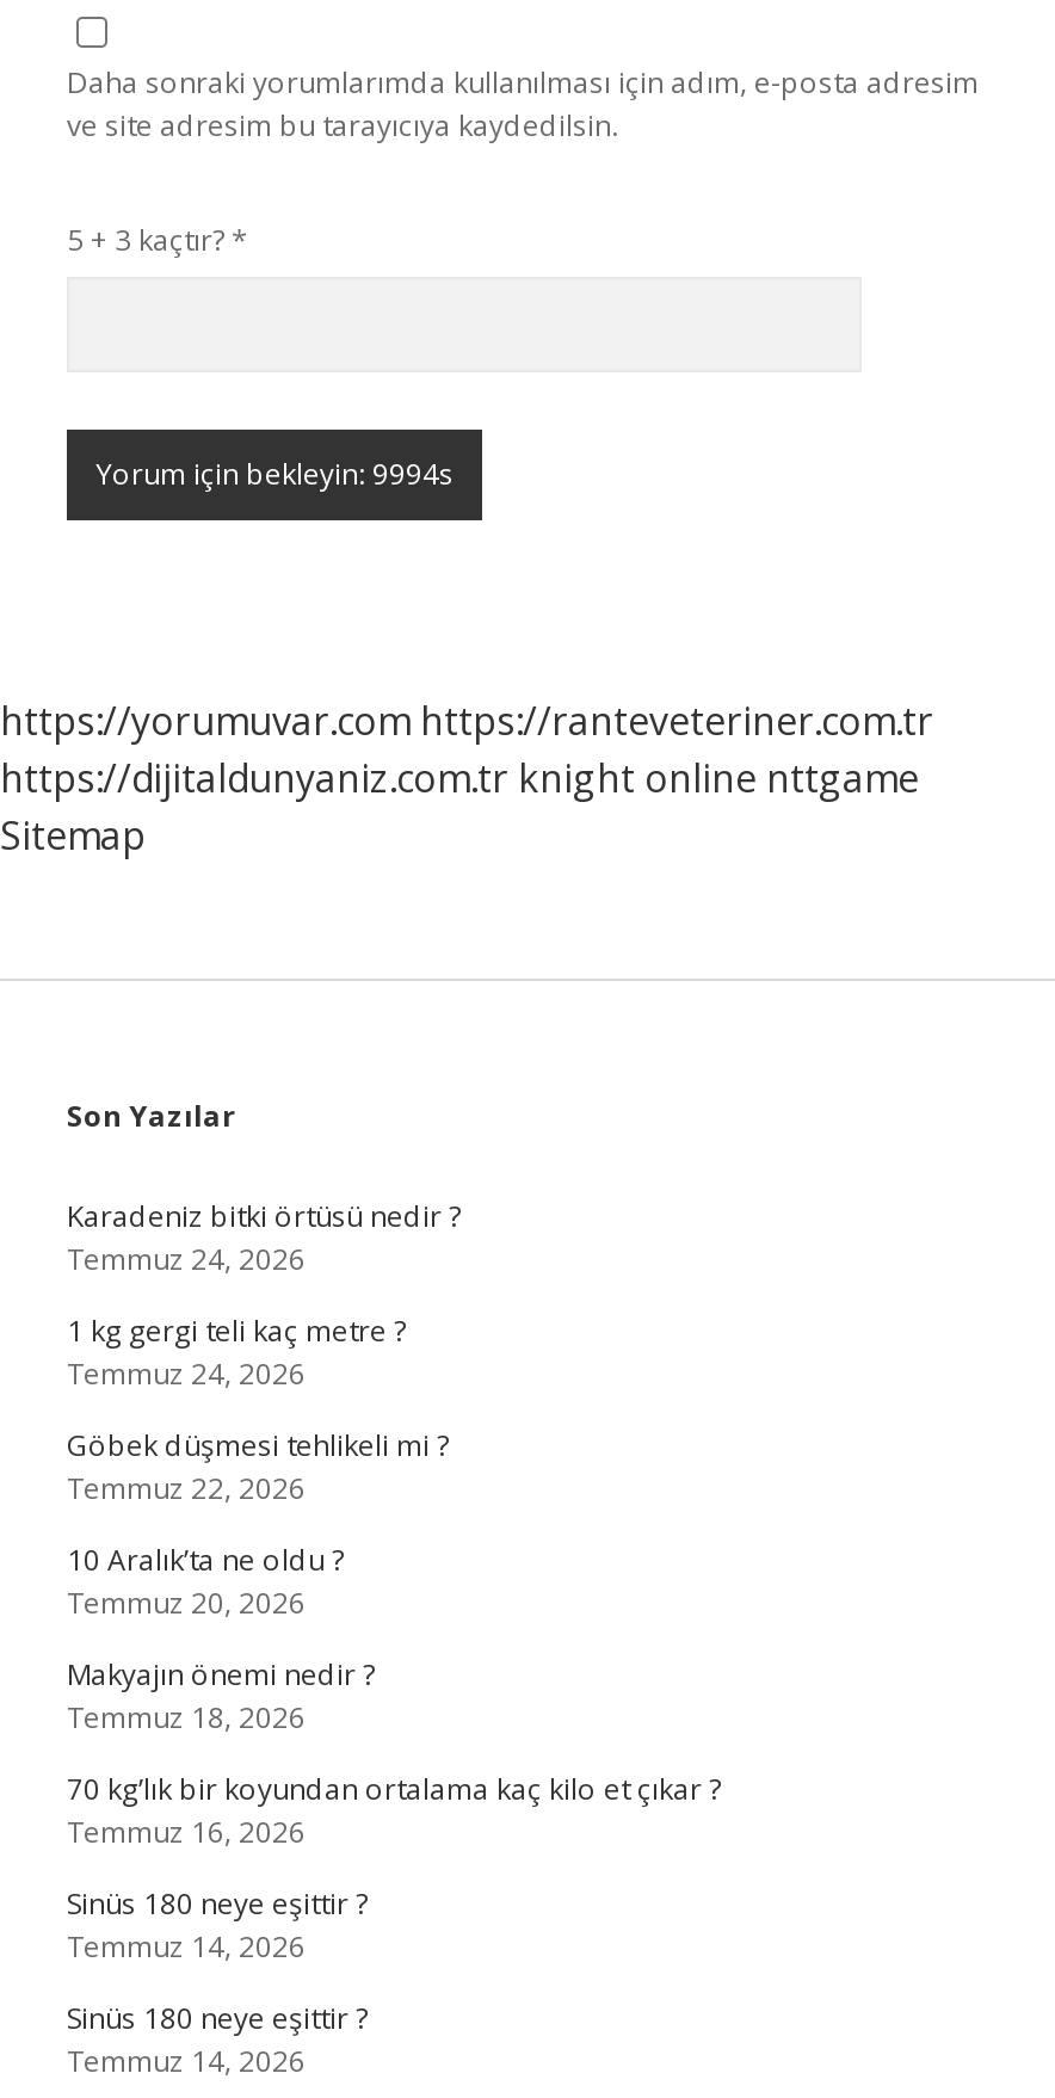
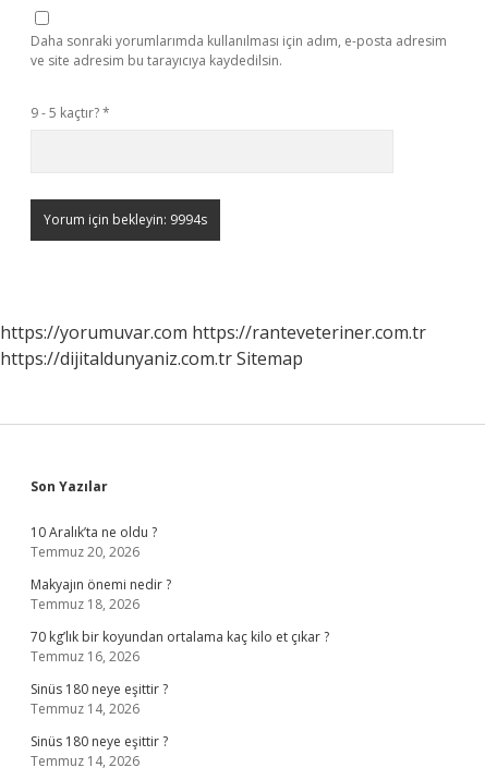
- 5 + 3 kaçtır? *
+ 9 - 5 kaçtır? *

- https://dijitaldunyaniz.com.tr knight online nttgame
- Sitemap
+ https://dijitaldunyaniz.com.tr Sitemap

- Karadeniz bitki örtüsü nedir ?
- Temmuz 24, 2026
- 1 kg gergi teli kaç metre ?
- Temmuz 24, 2026
- Göbek düşmesi tehlikeli mi ?
- Temmuz 22, 2026
